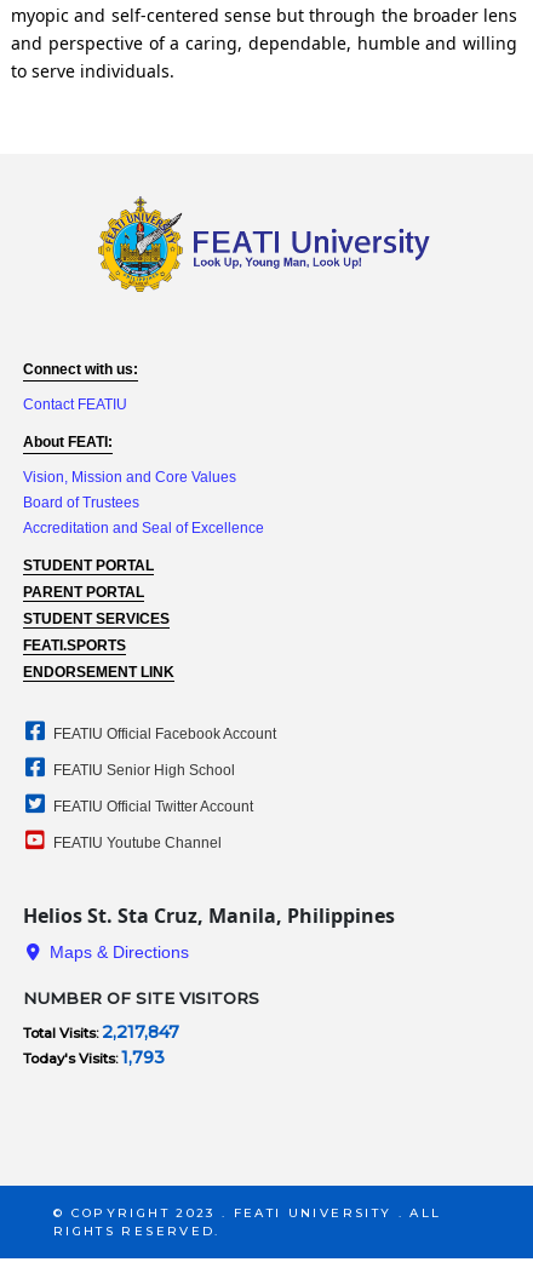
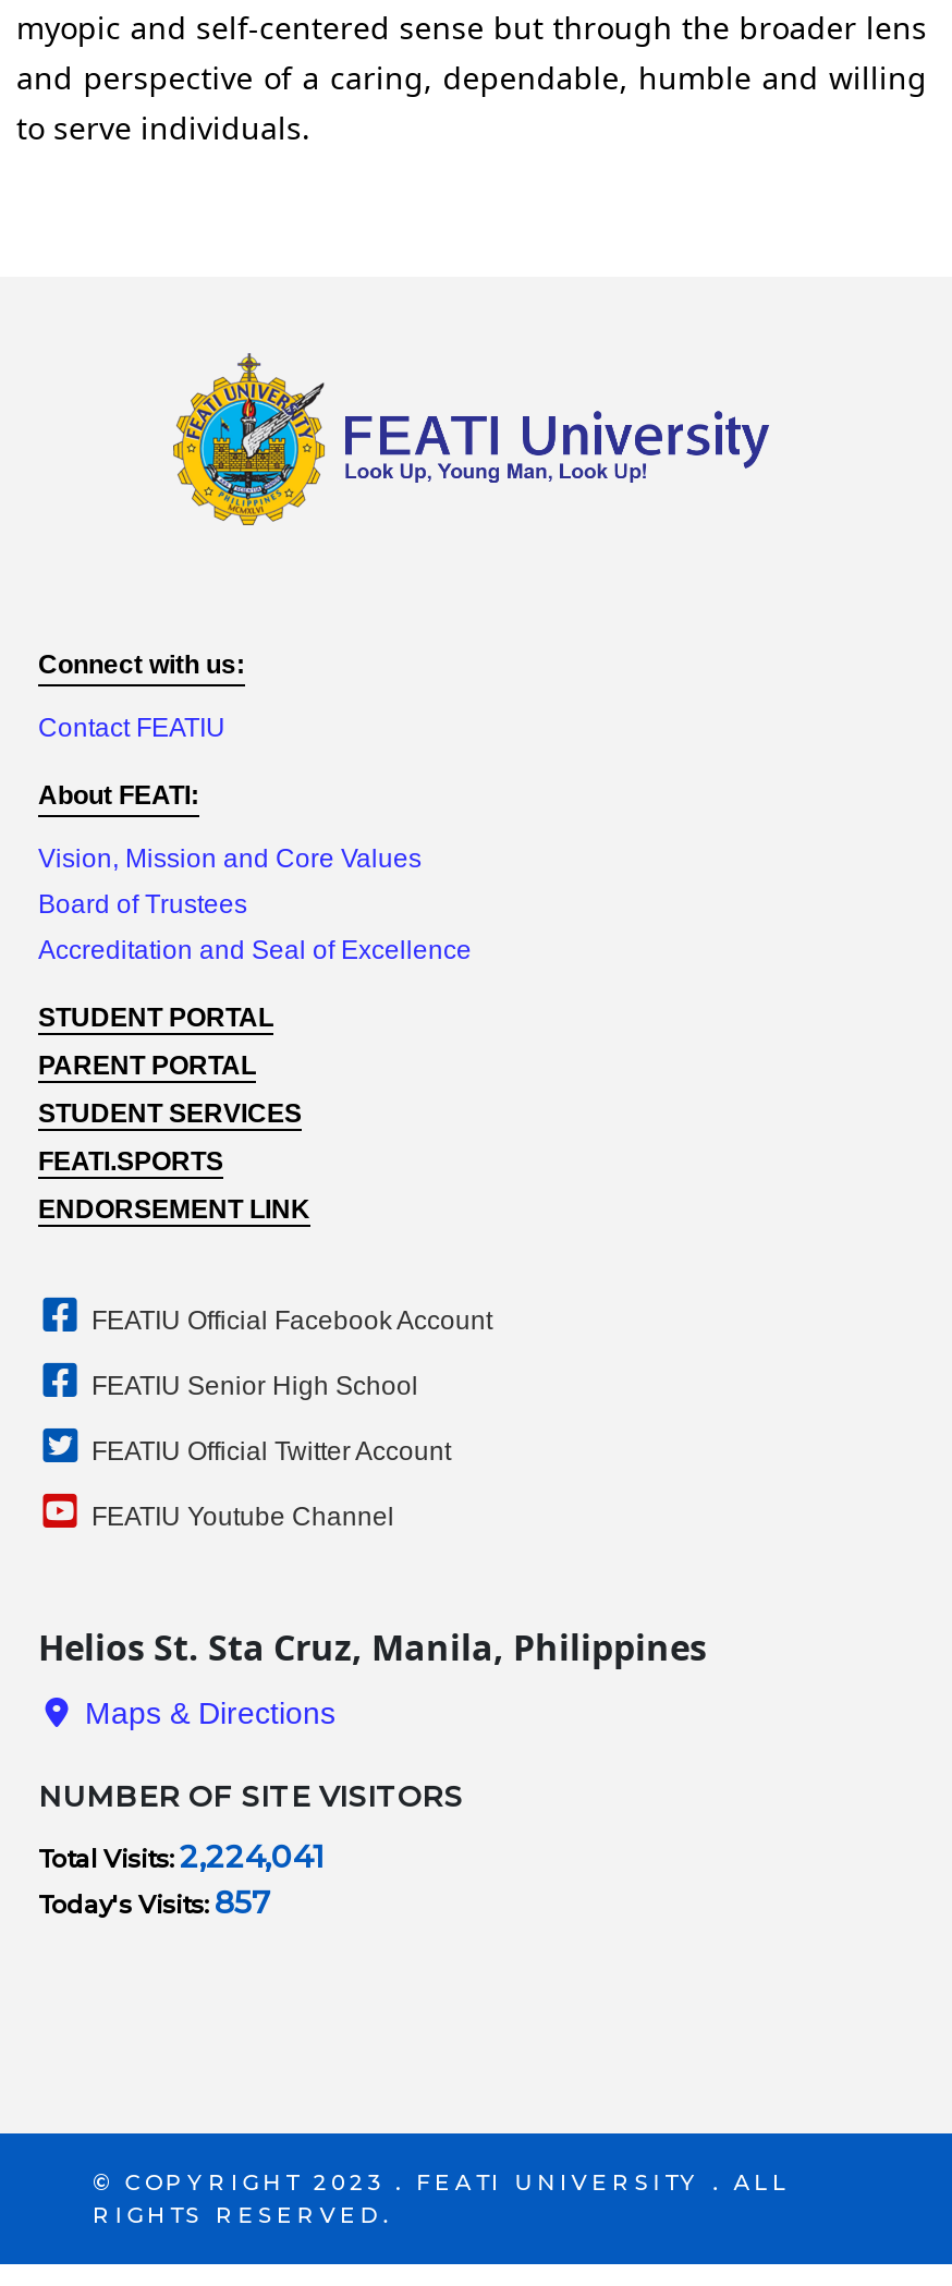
- Total Visits:2,217,847
+ Total Visits:2,224,041

- Today's Visits:1,793
+ Today's Visits:857
